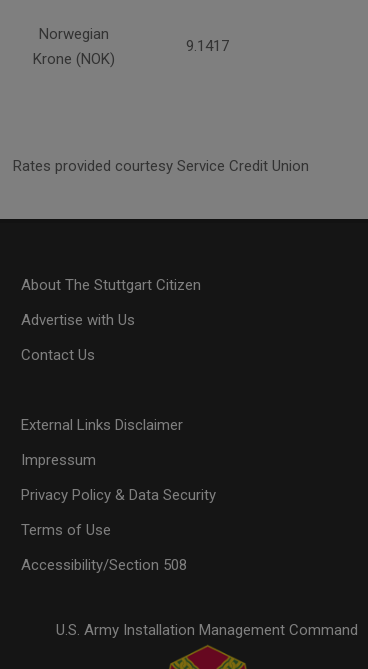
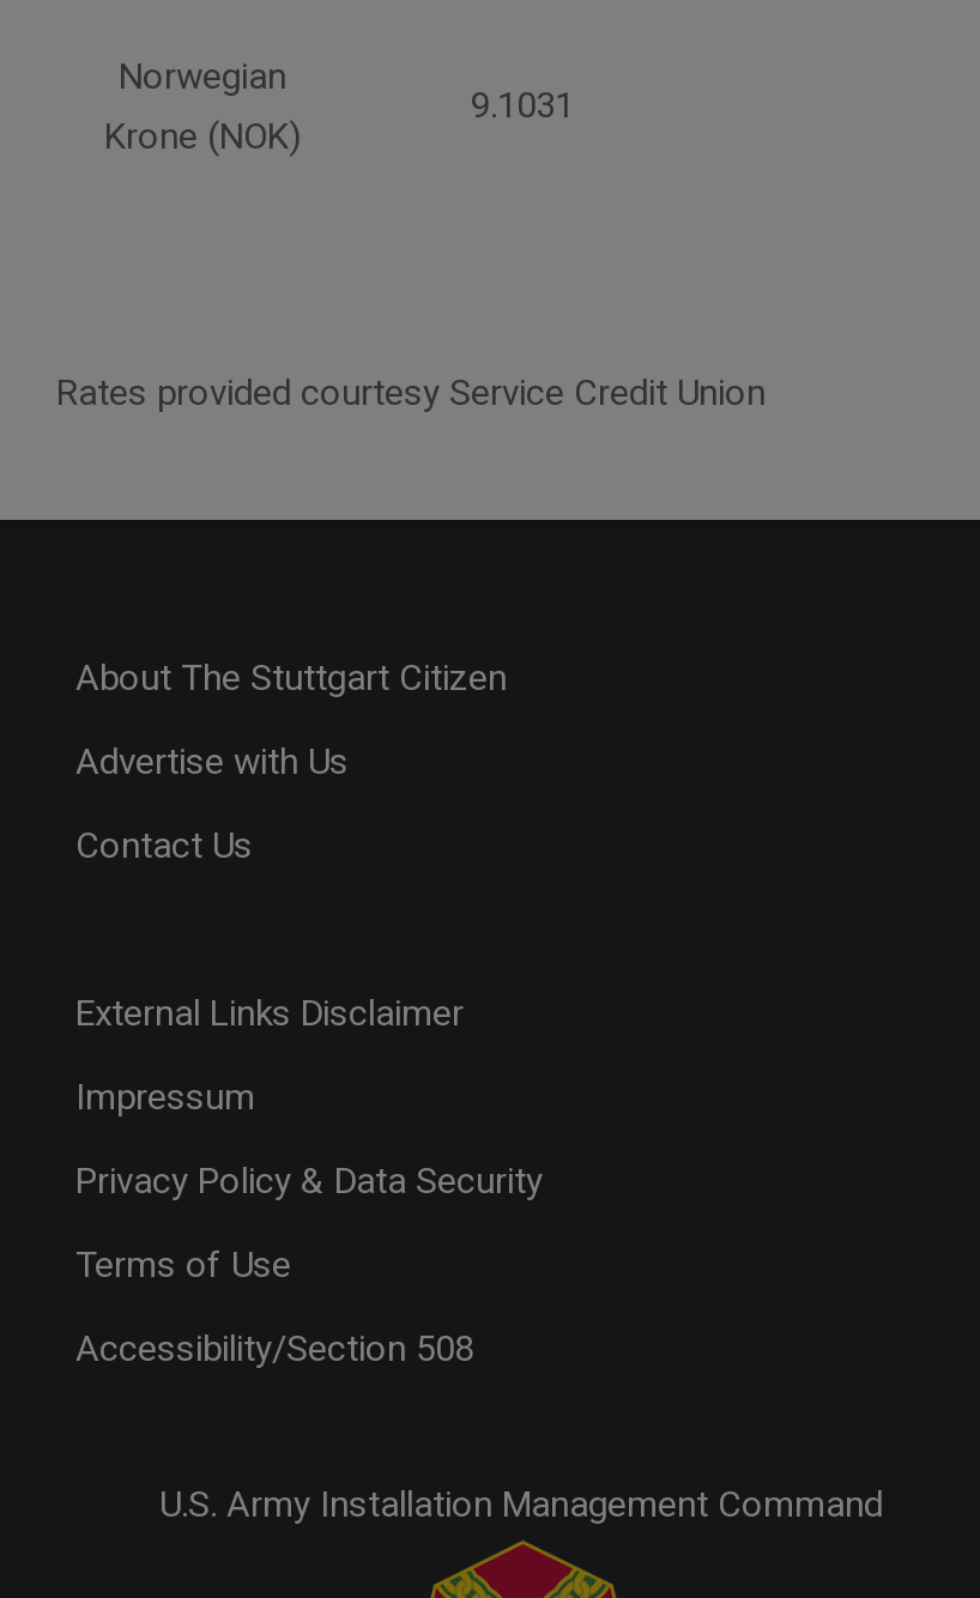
- 9.1417
+ 9.1031
